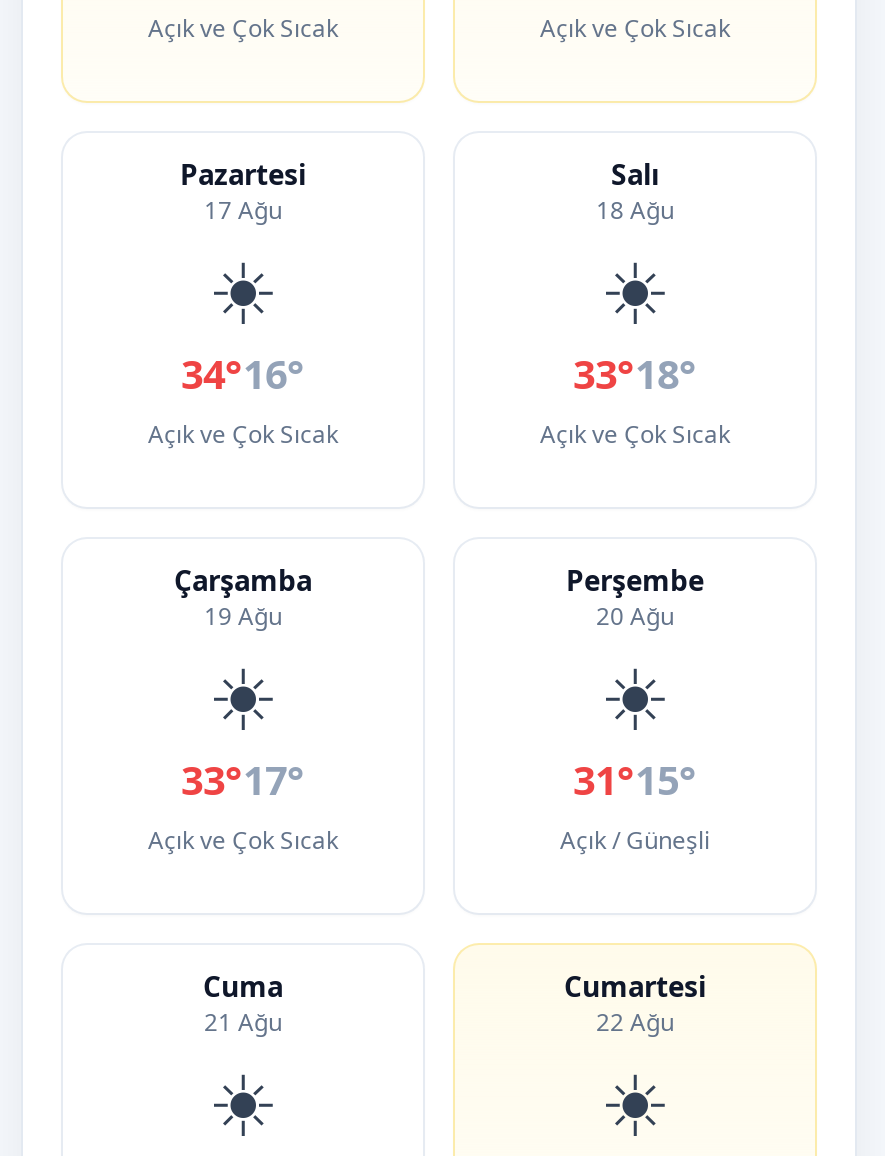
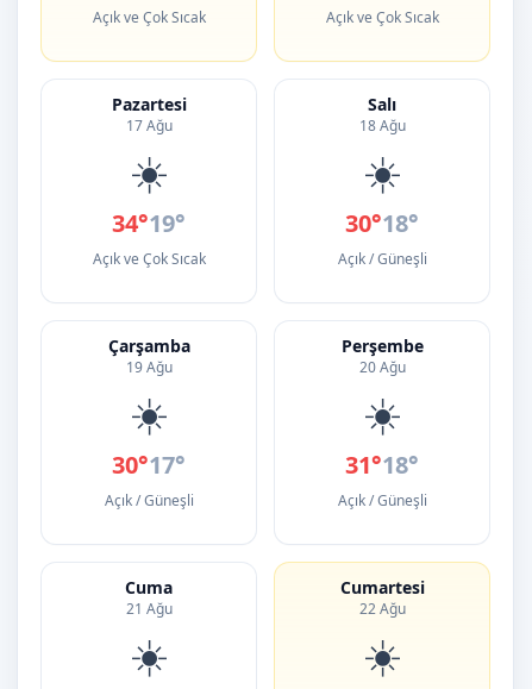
- 34°16°
+ 34°19°

- 33°18°
- Açık ve Çok Sıcak
+ 30°18°
+ Açık / Güneşli

- 33°17°
- Açık ve Çok Sıcak
+ 30°17°
+ Açık / Güneşli

- 31°15°
+ 31°18°
